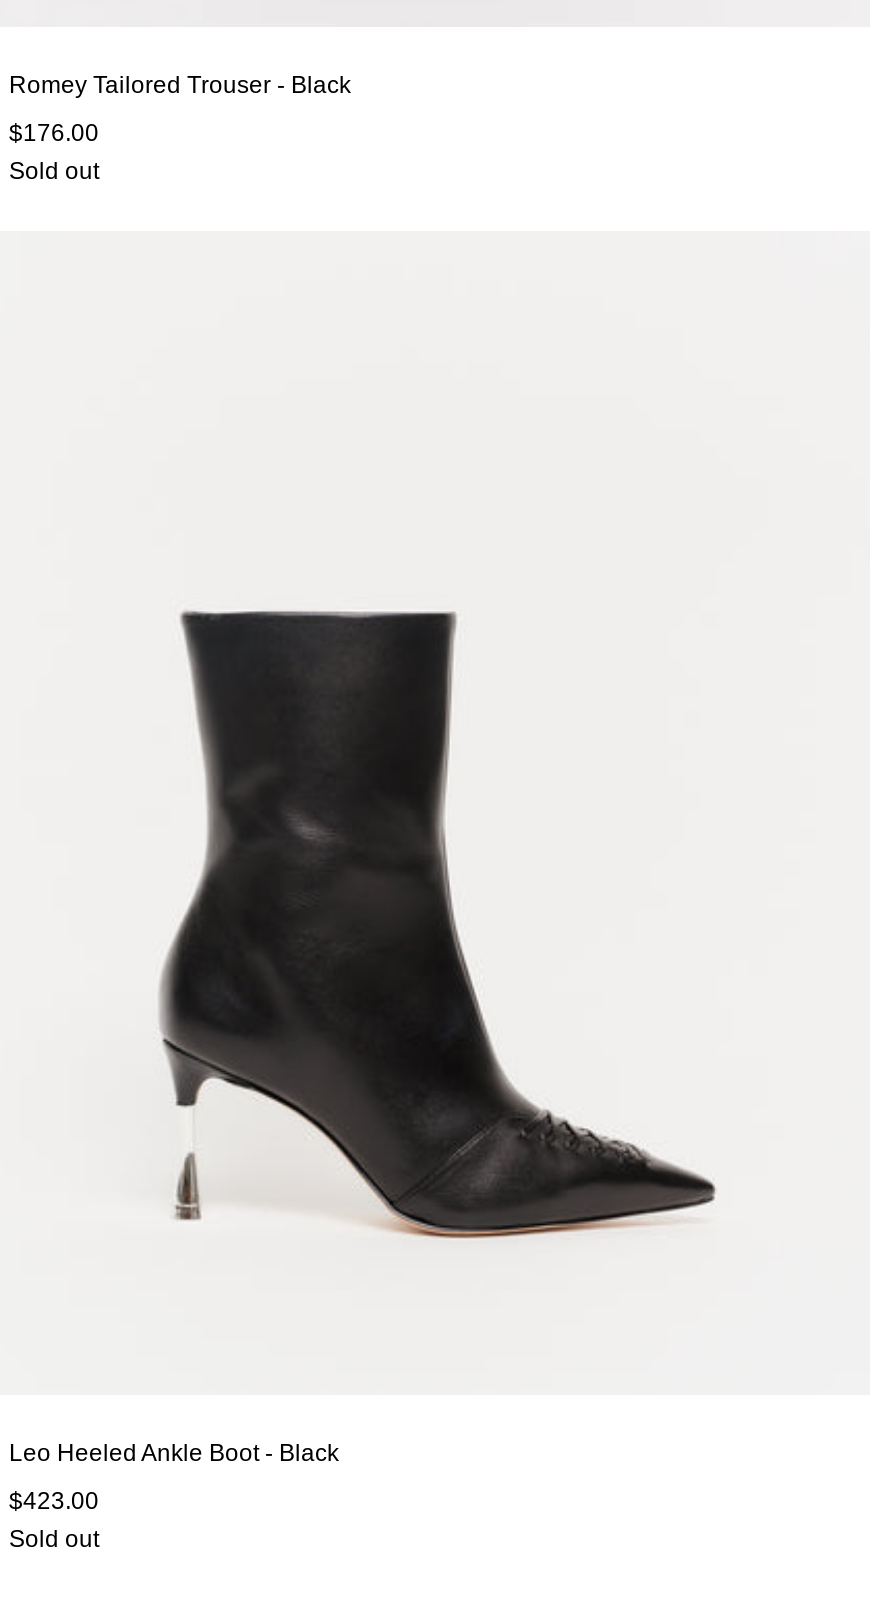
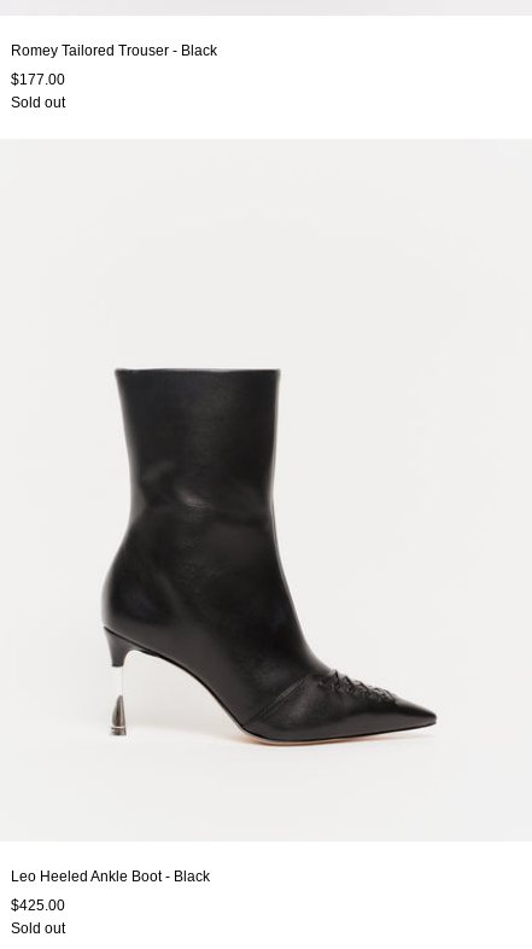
- $176.00
+ $177.00

- $423.00
+ $425.00
